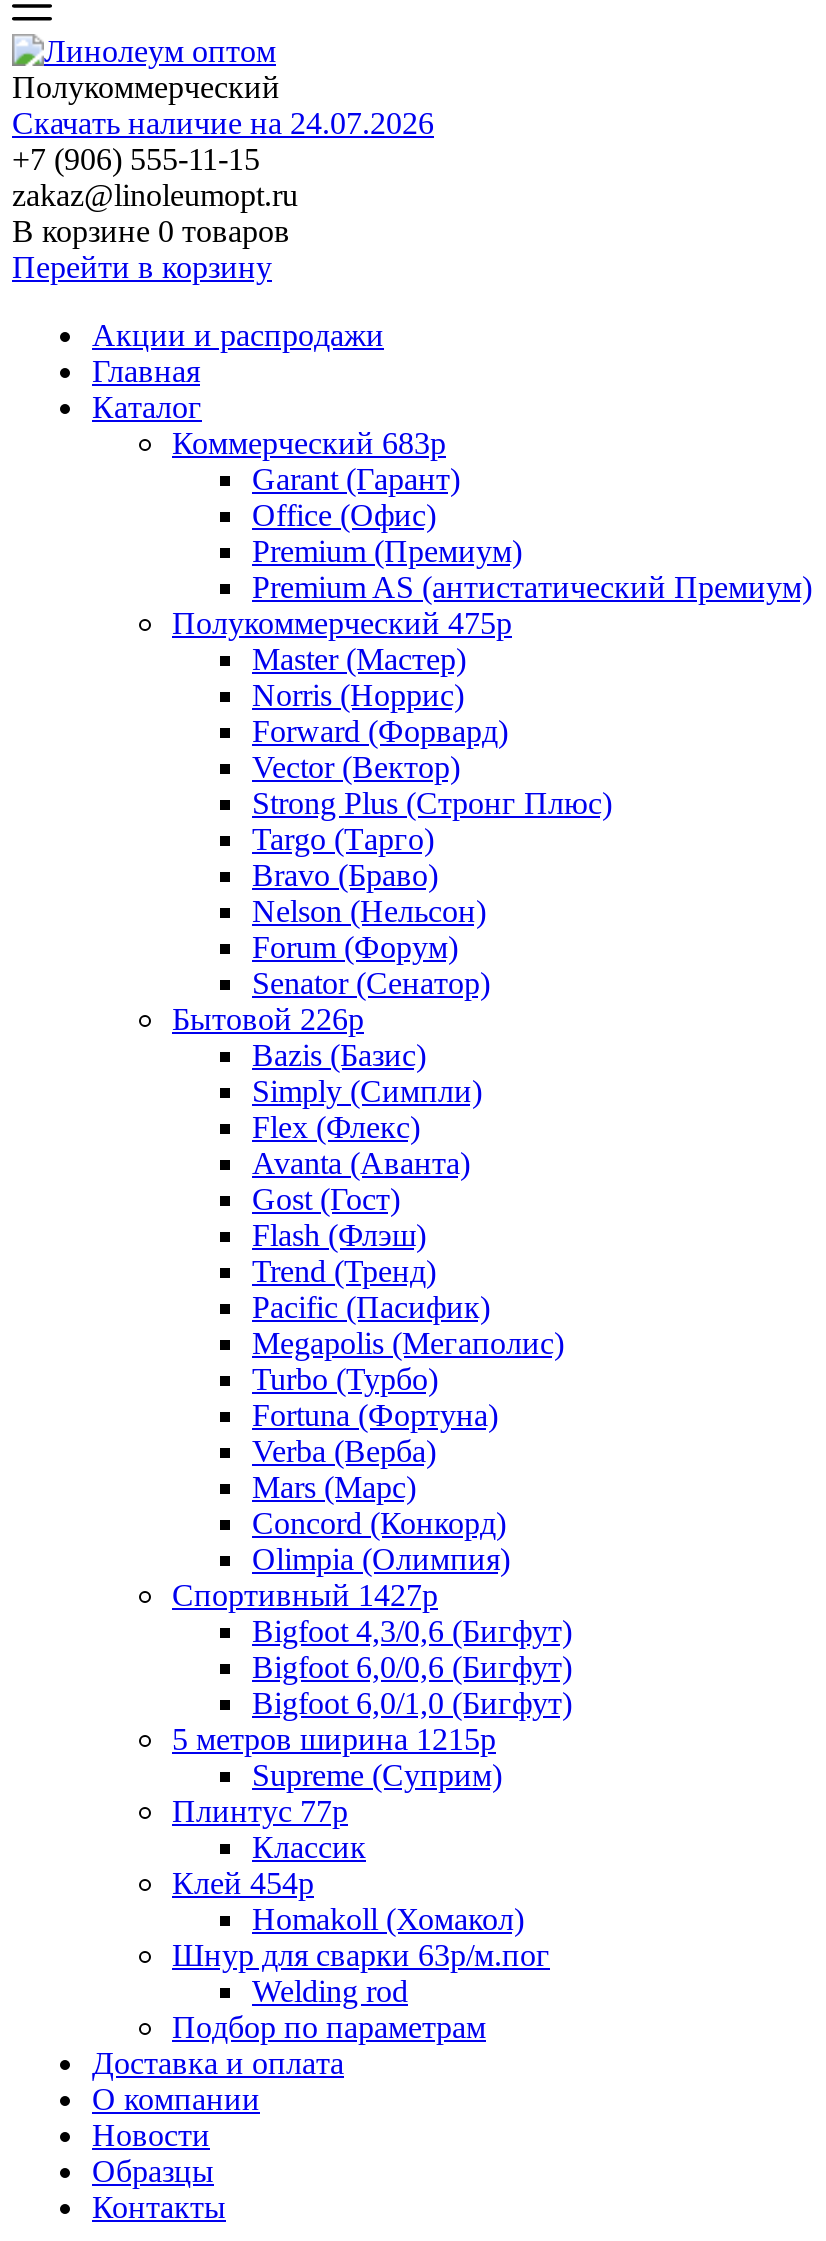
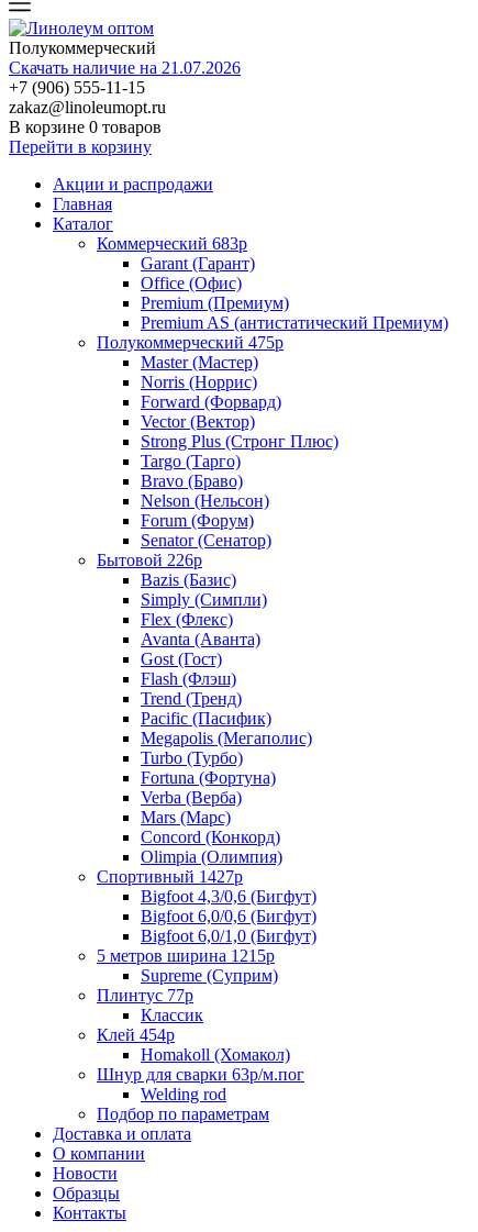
- Скачать наличие на 24.07.2026
+ Скачать наличие на 21.07.2026
